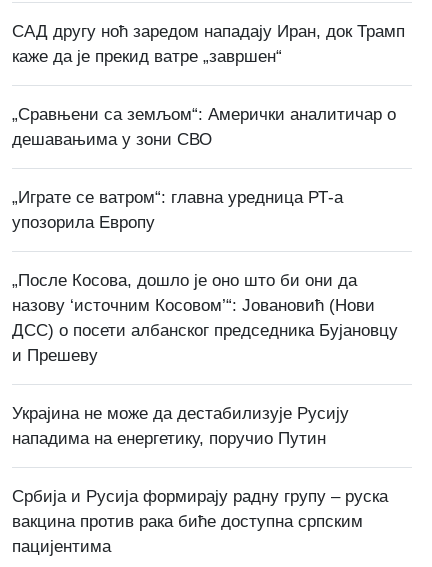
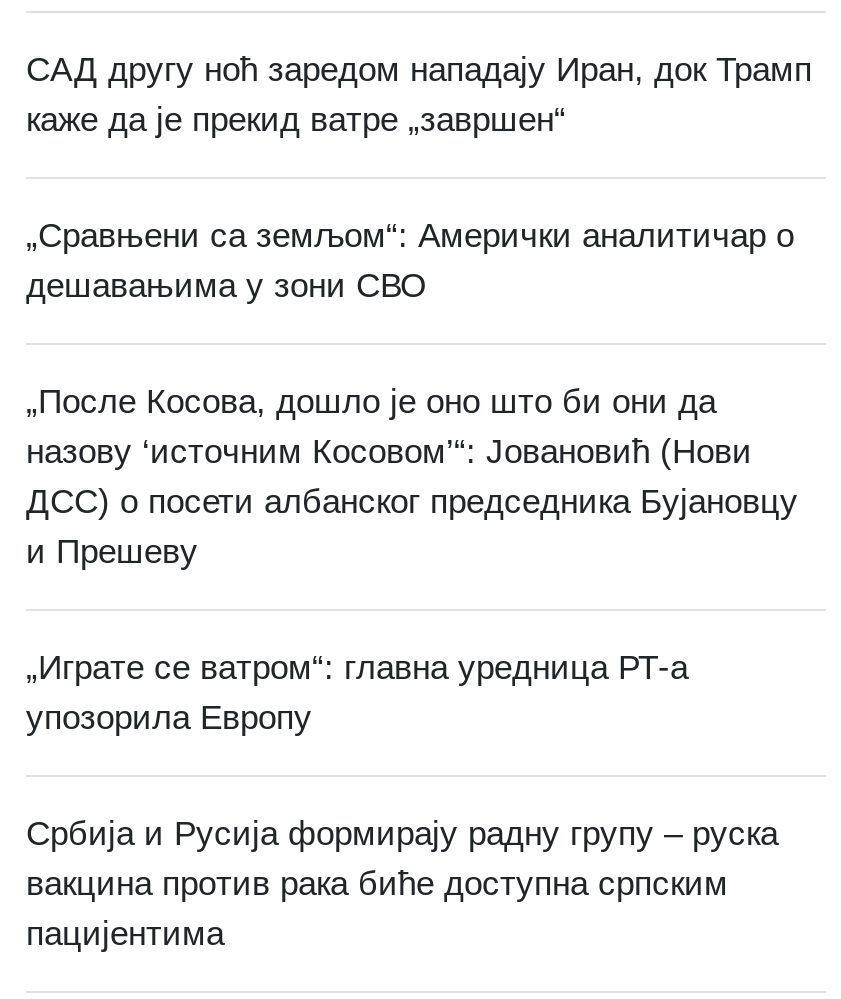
moved down: „Играте се ватром“: главна уредница РТ-а | упозорила Европу

- Украјина не може да дестабилизује Русију
- нападима на енергетику, поручио Путин
